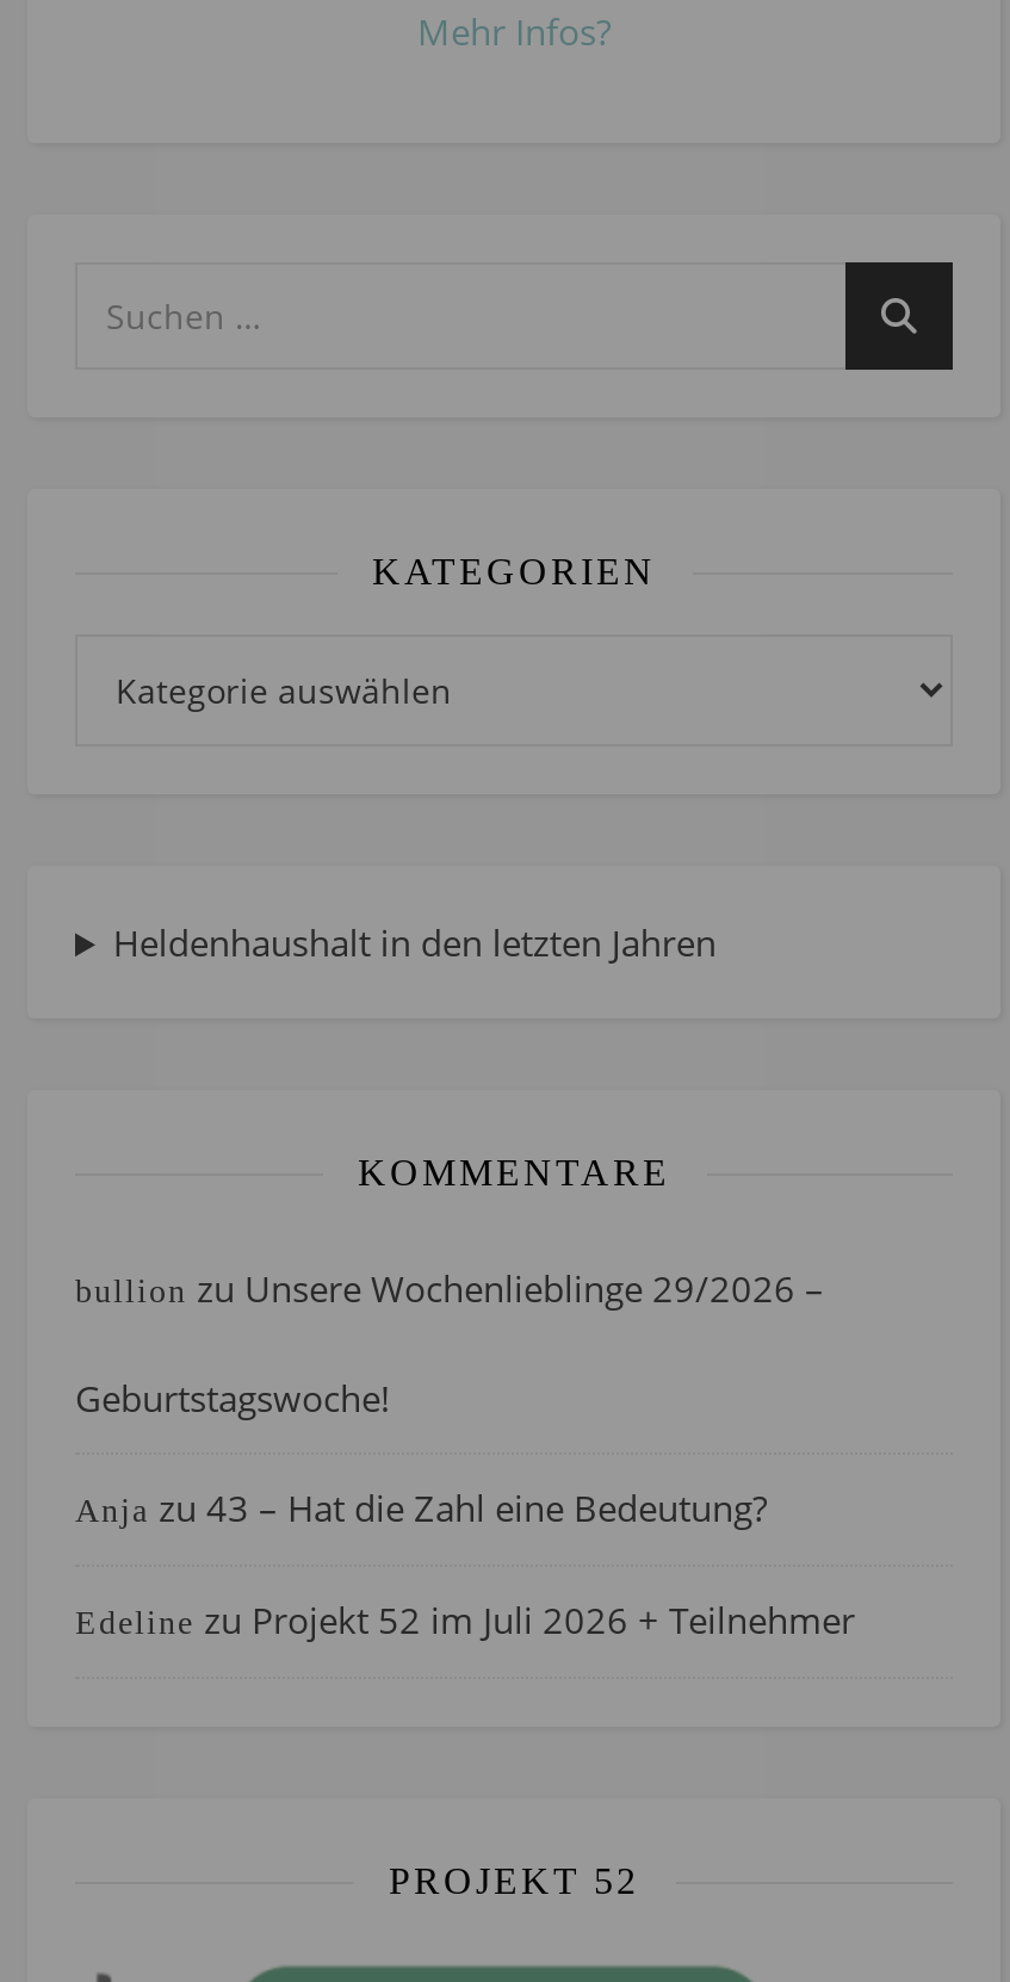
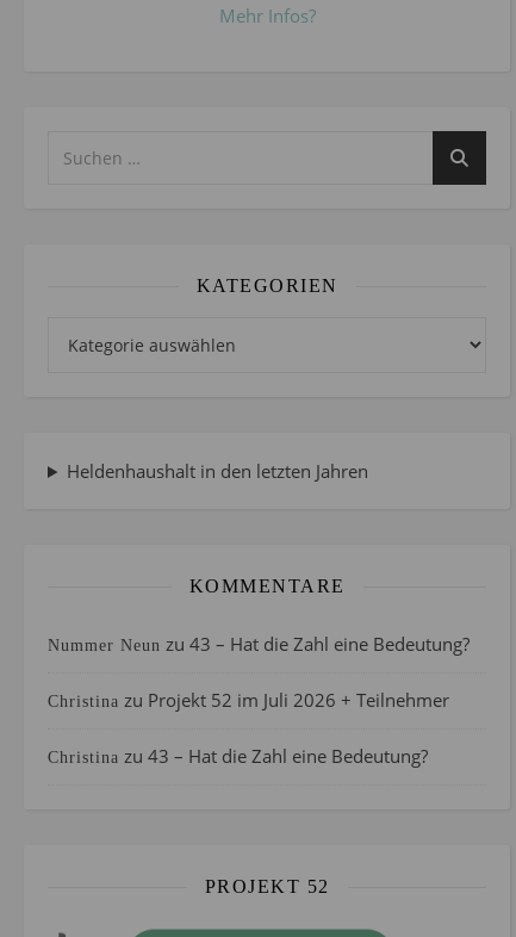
- bullion zu Unsere Wochenlieblinge 29/2026 –
- Geburtstagswoche!
- Anja zu 43 – Hat die Zahl eine Bedeutung?
- Edeline zu Projekt 52 im Juli 2026 + Teilnehmer
+ Nummer Neun zu 43 – Hat die Zahl eine Bedeutung?
+ Christina zu Projekt 52 im Juli 2026 + Teilnehmer
+ Christina zu 43 – Hat die Zahl eine Bedeutung?
